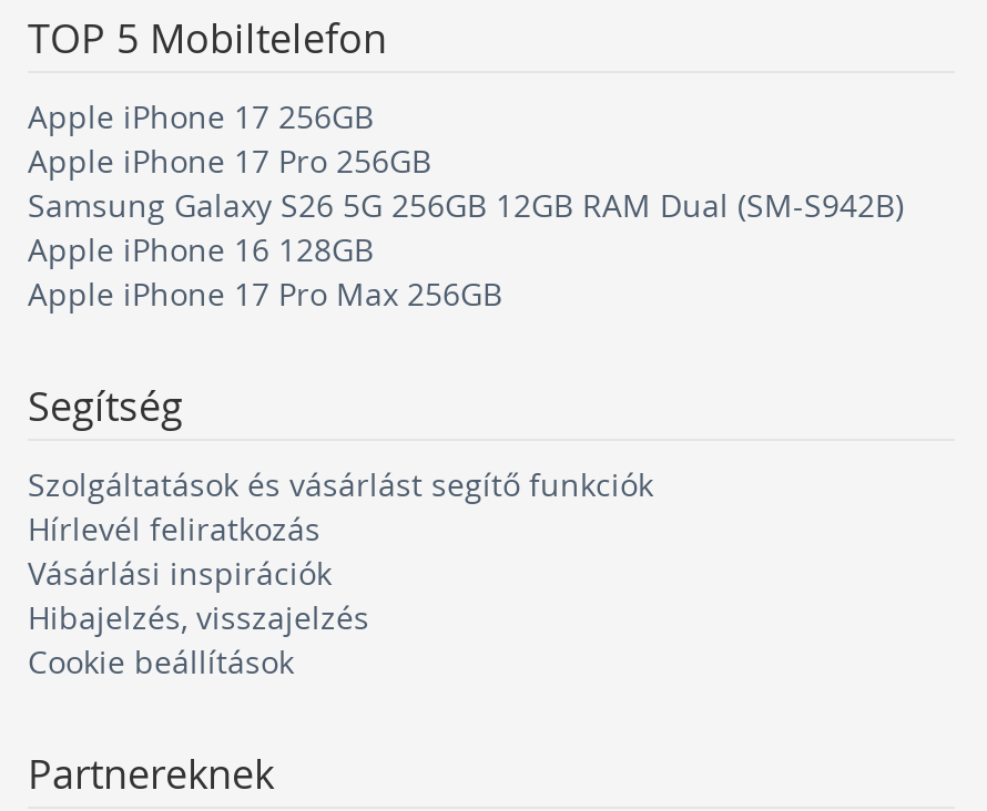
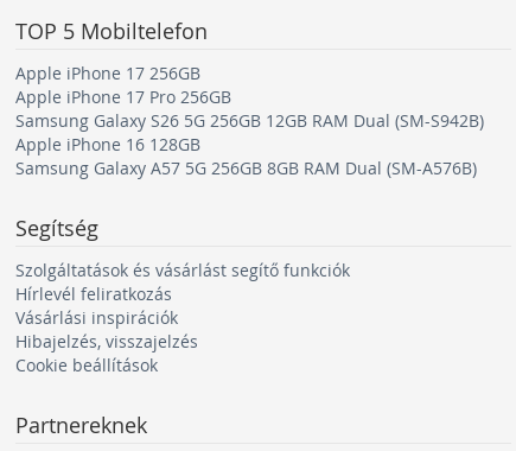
- Apple iPhone 17 Pro Max 256GB
+ Samsung Galaxy A57 5G 256GB 8GB RAM Dual (SM-A576B)
